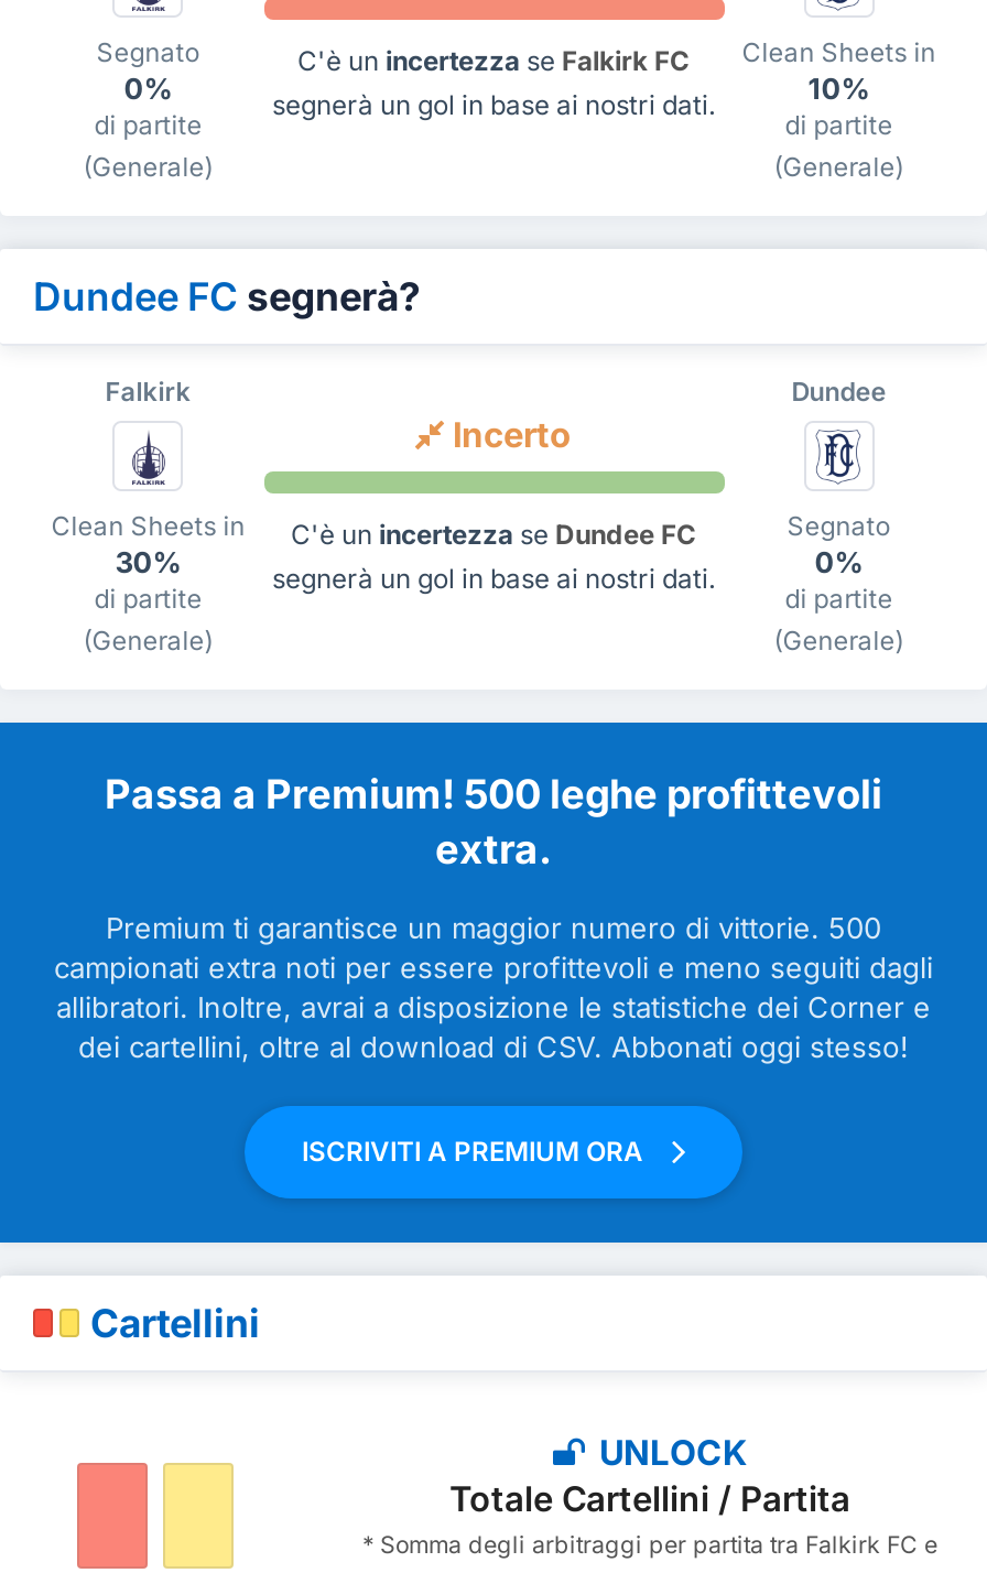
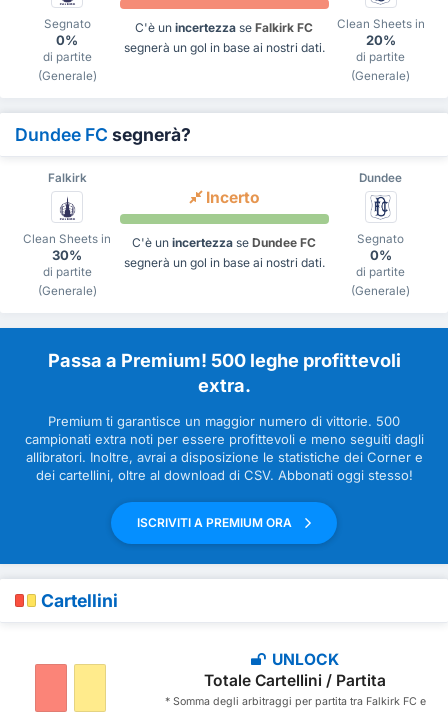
- 10%
+ 20%
